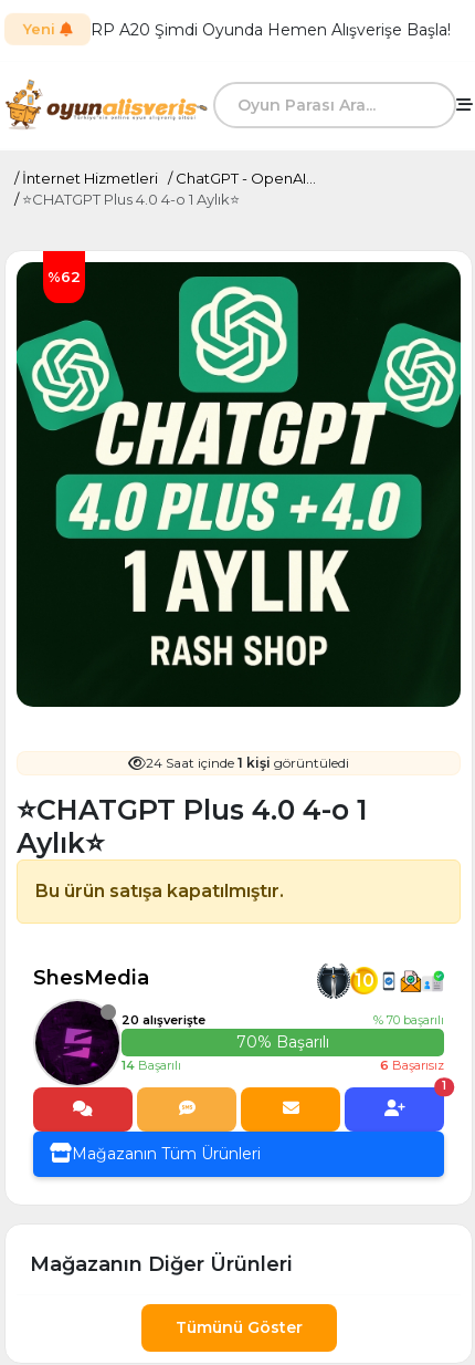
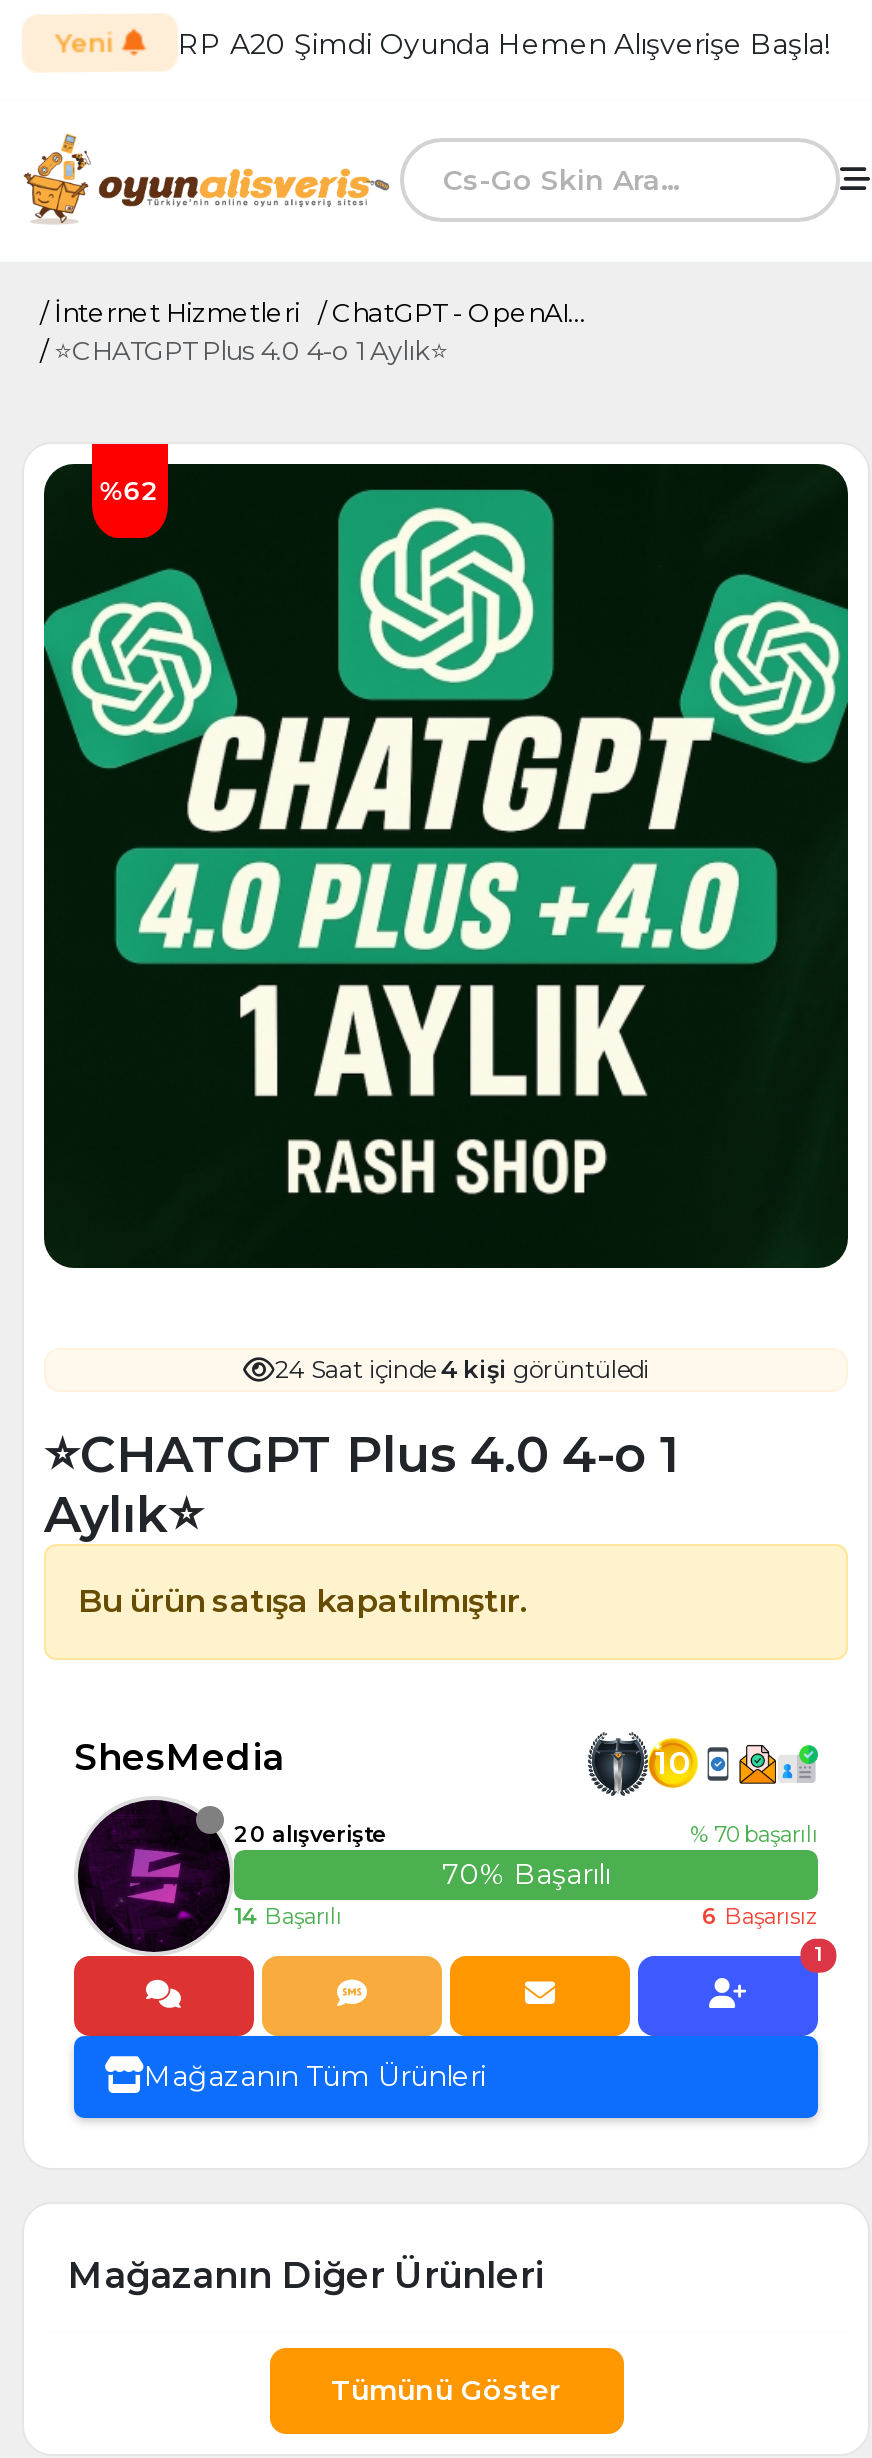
- 24 Saat içinde1 kişi görüntüledi
+ 24 Saat içinde4 kişi görüntüledi
